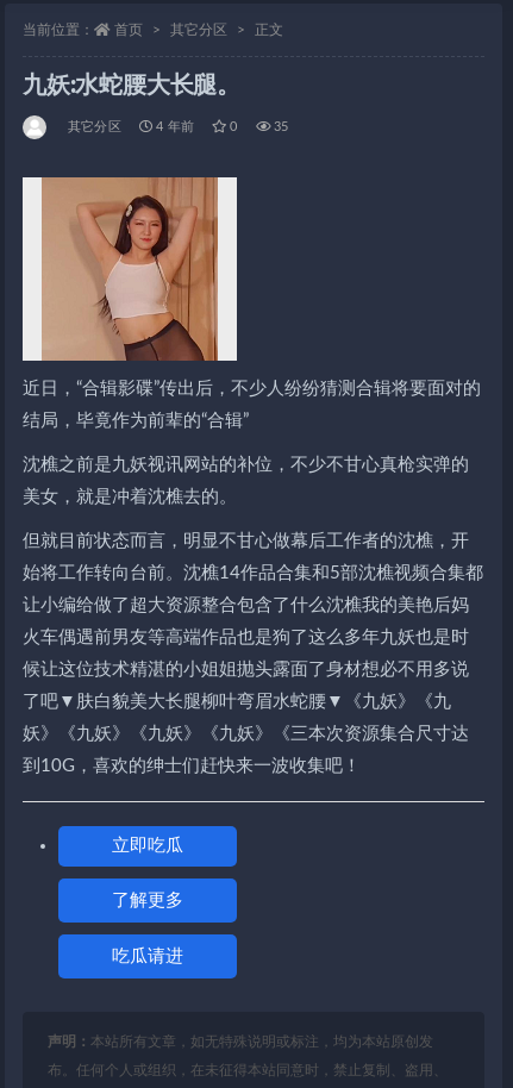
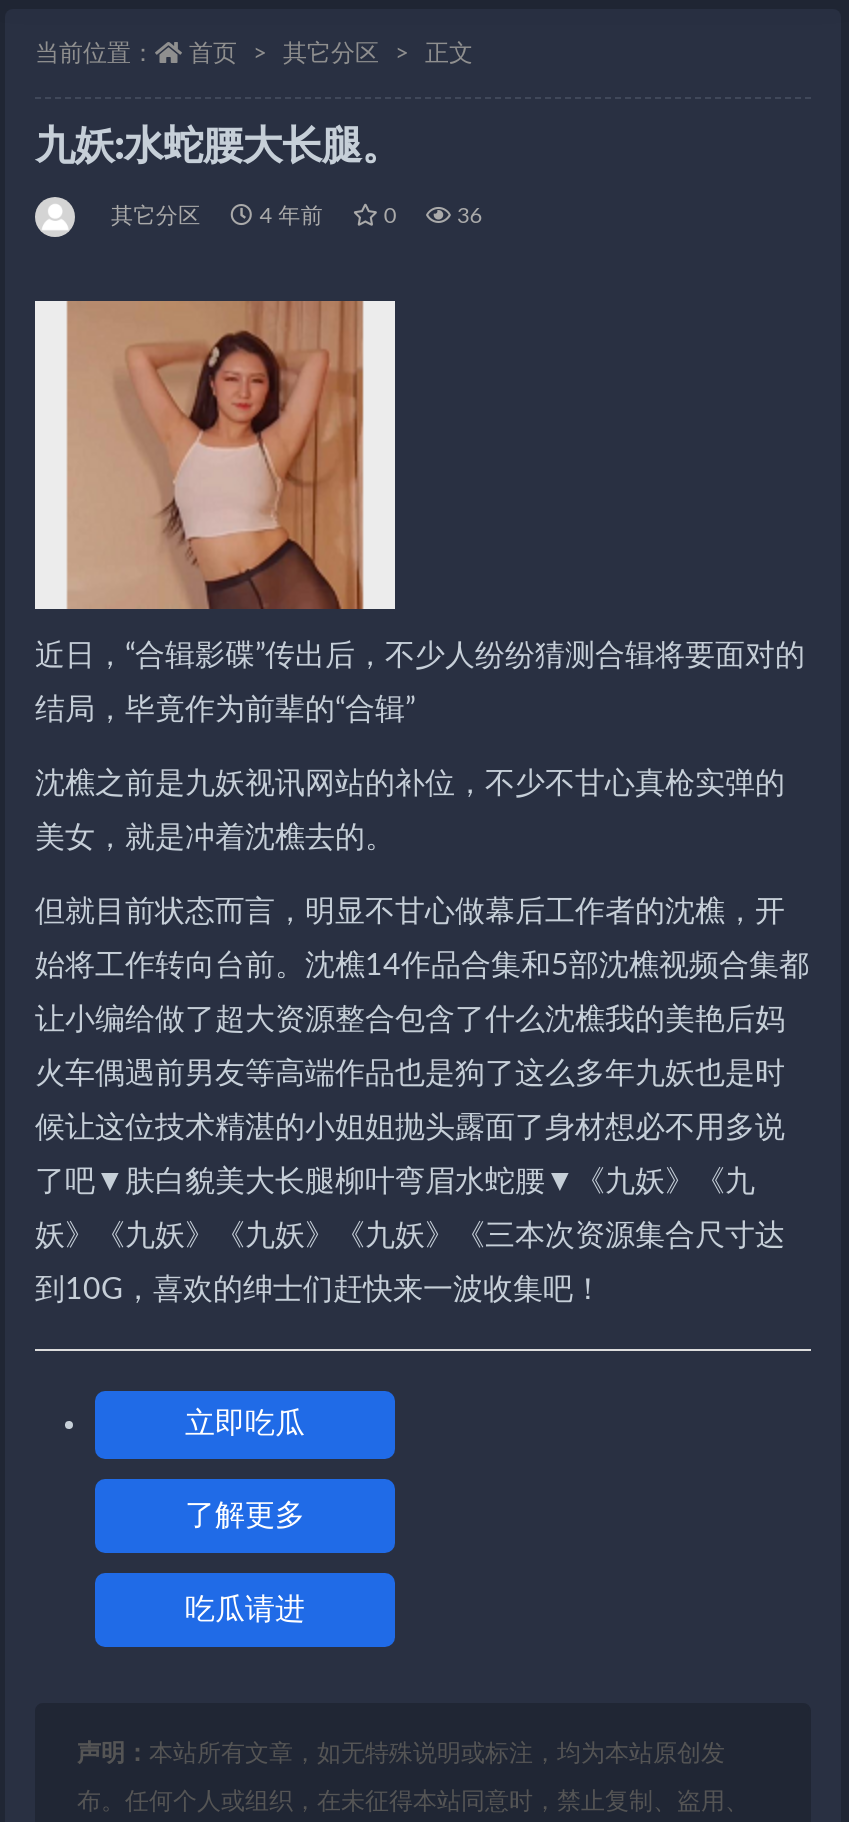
- 35
+ 36
